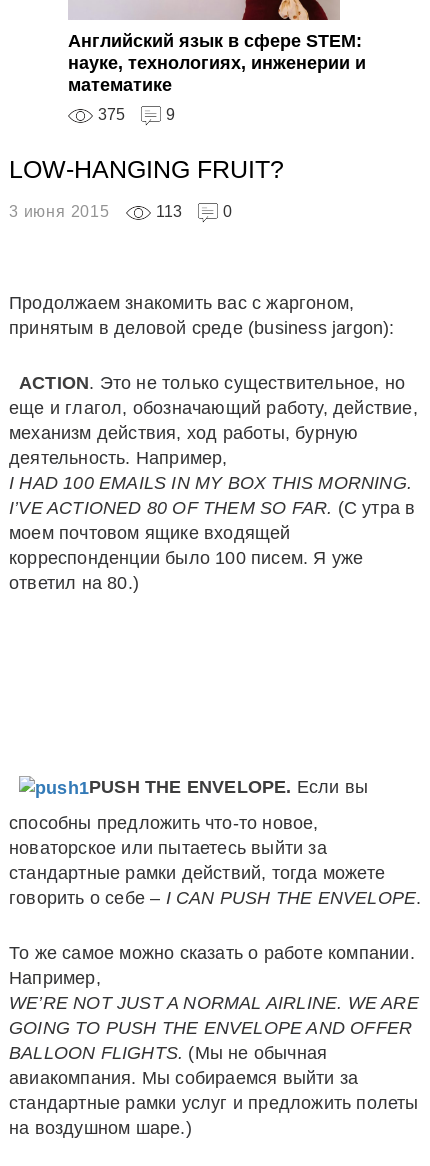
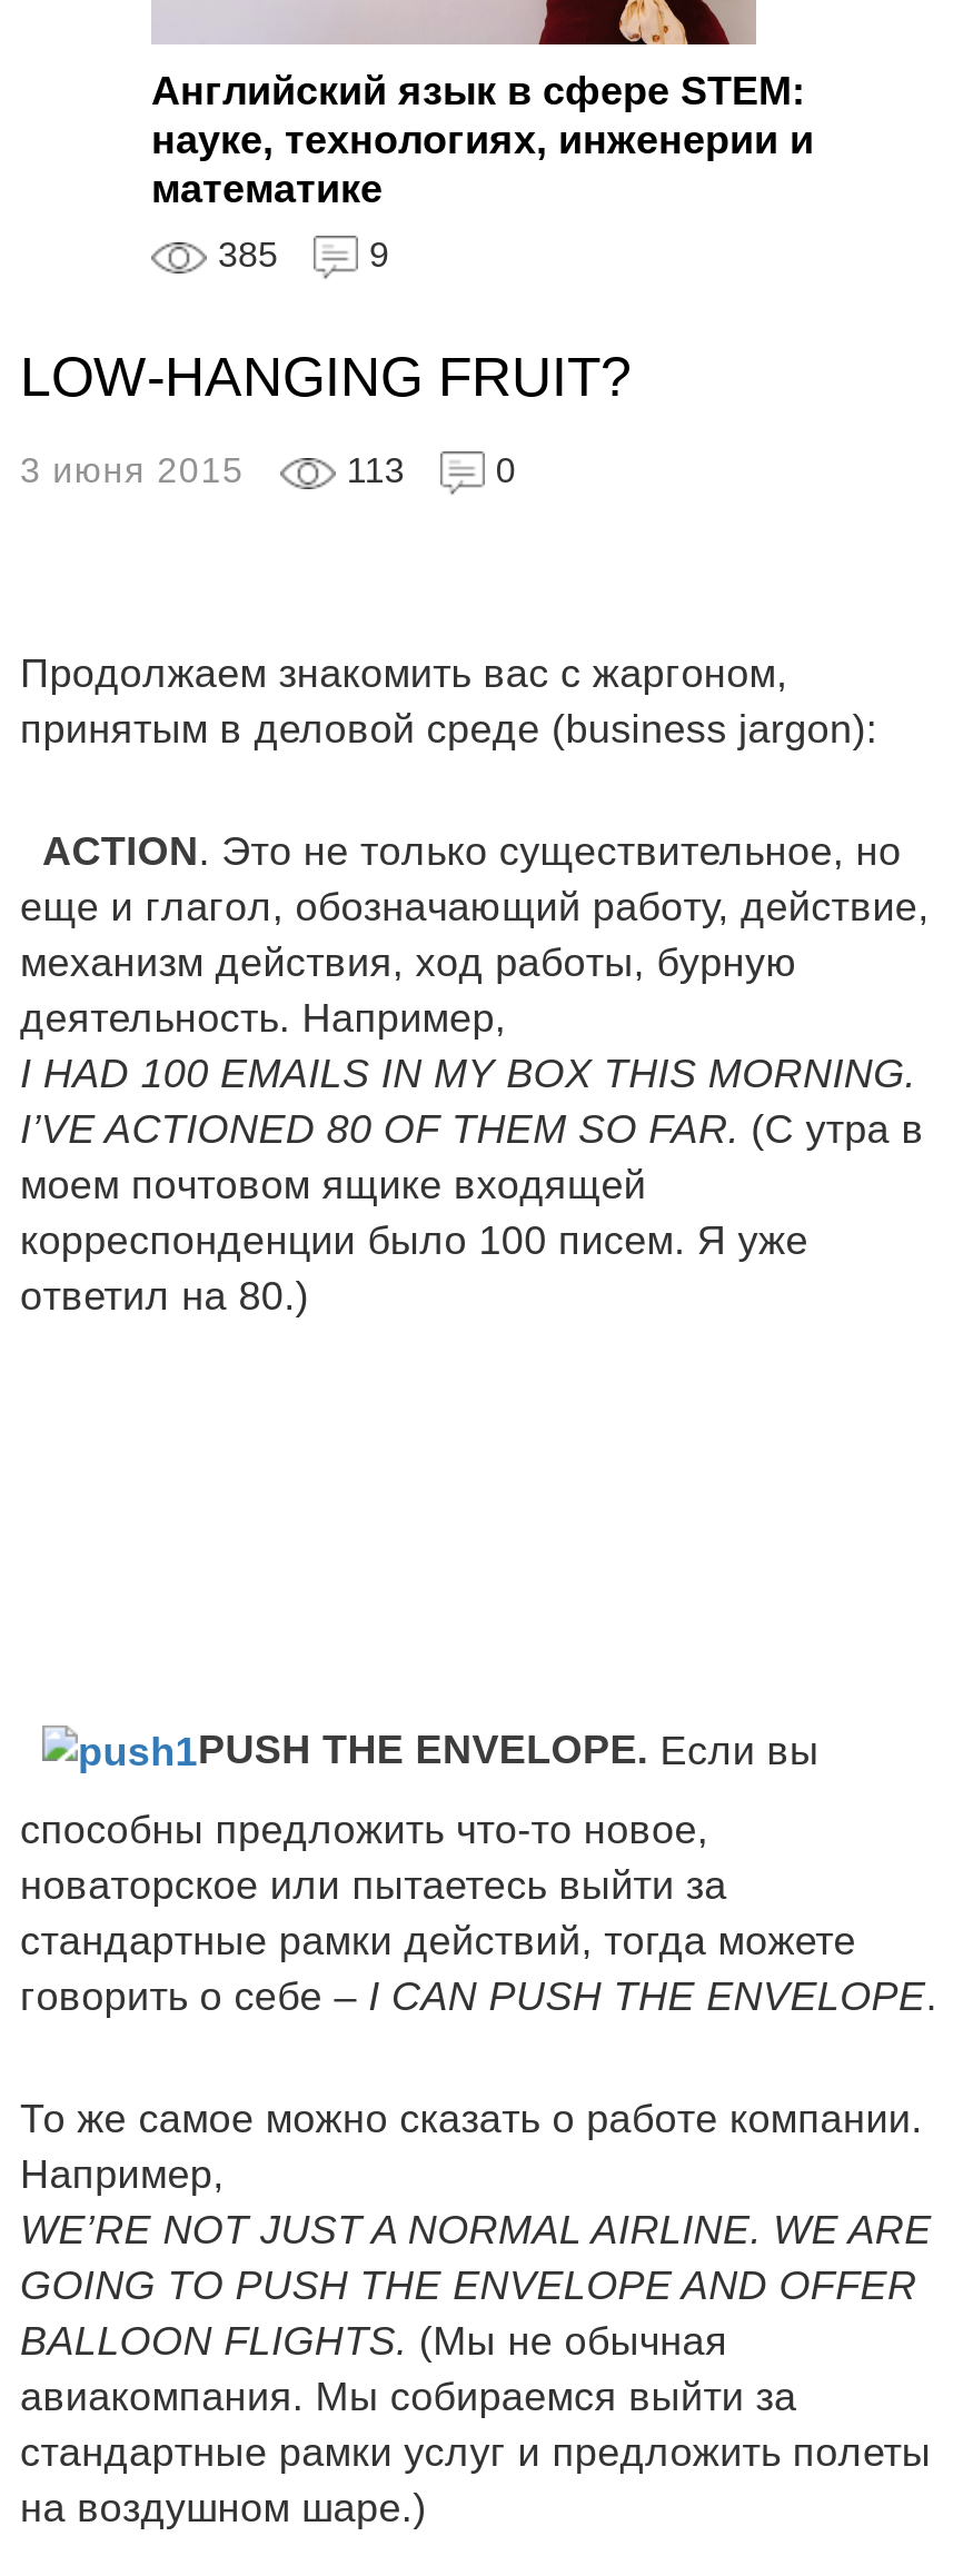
- 375
+ 385
